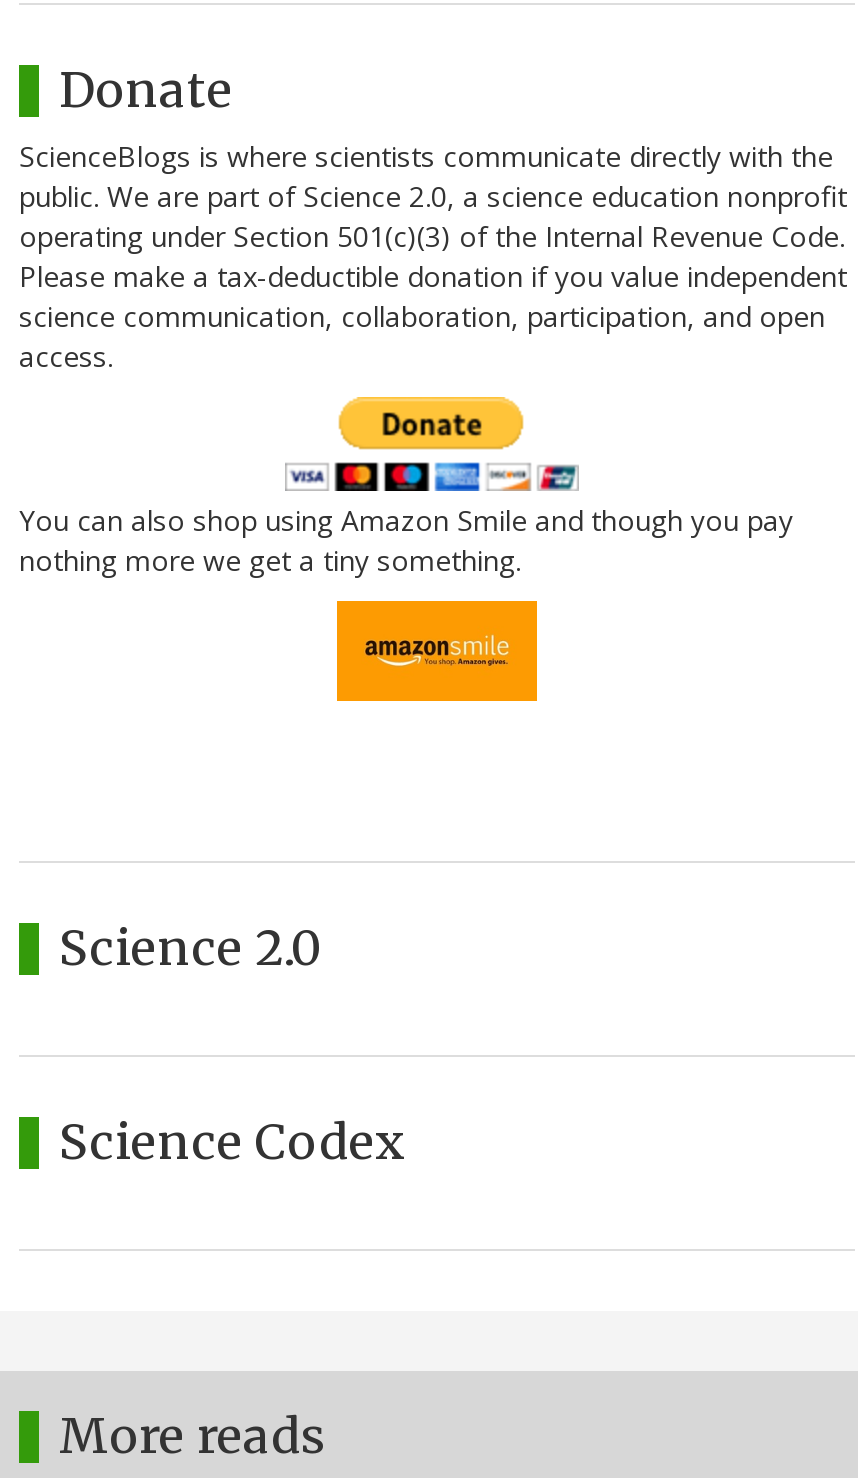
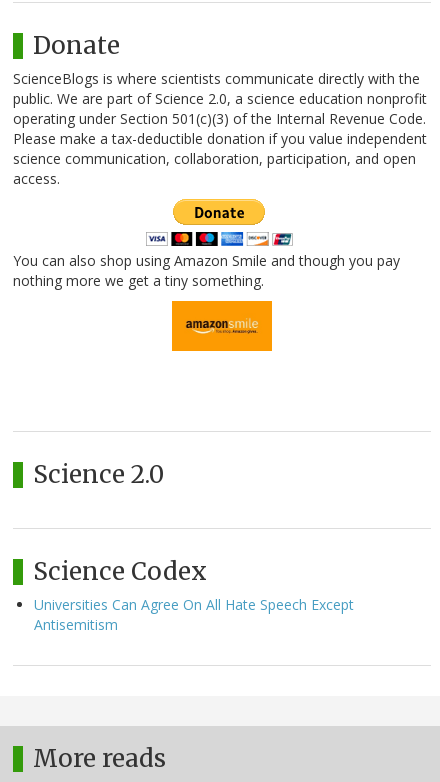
+ Universities Can Agree On All Hate Speech Except
+ Antisemitism
